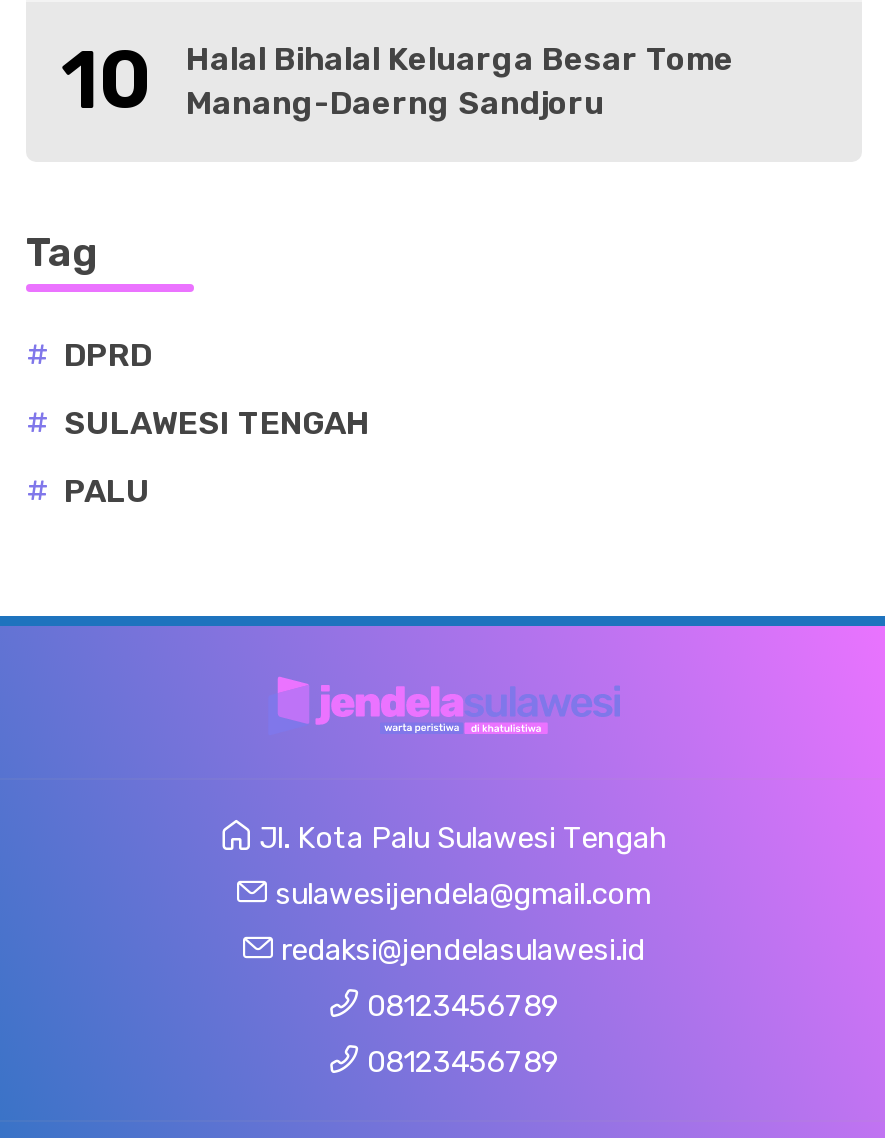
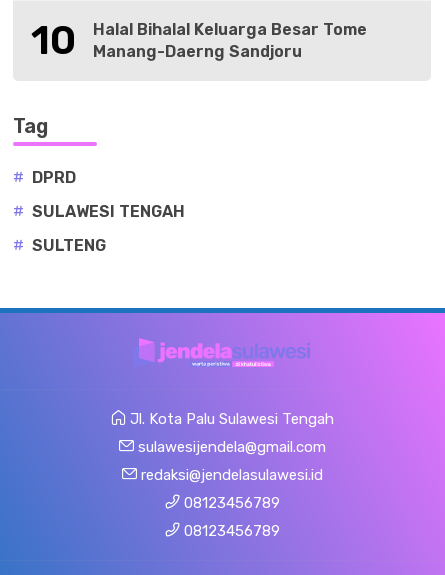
- # PALU
+ # SULTENG
